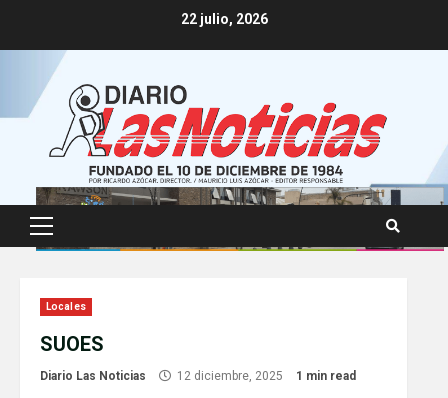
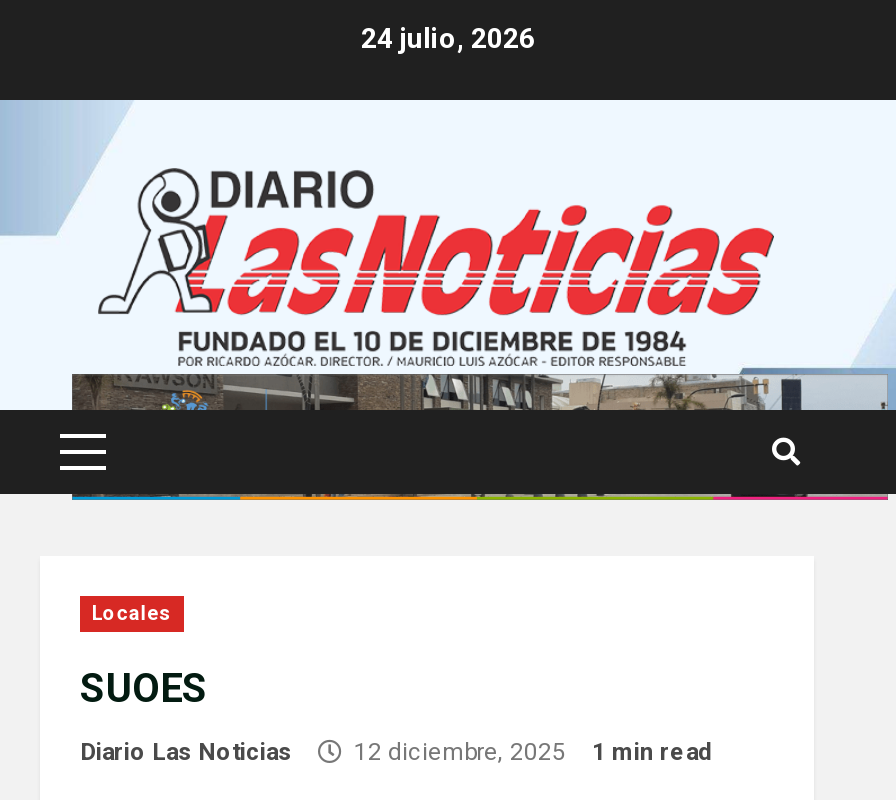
- 22 julio, 2026
+ 24 julio, 2026
